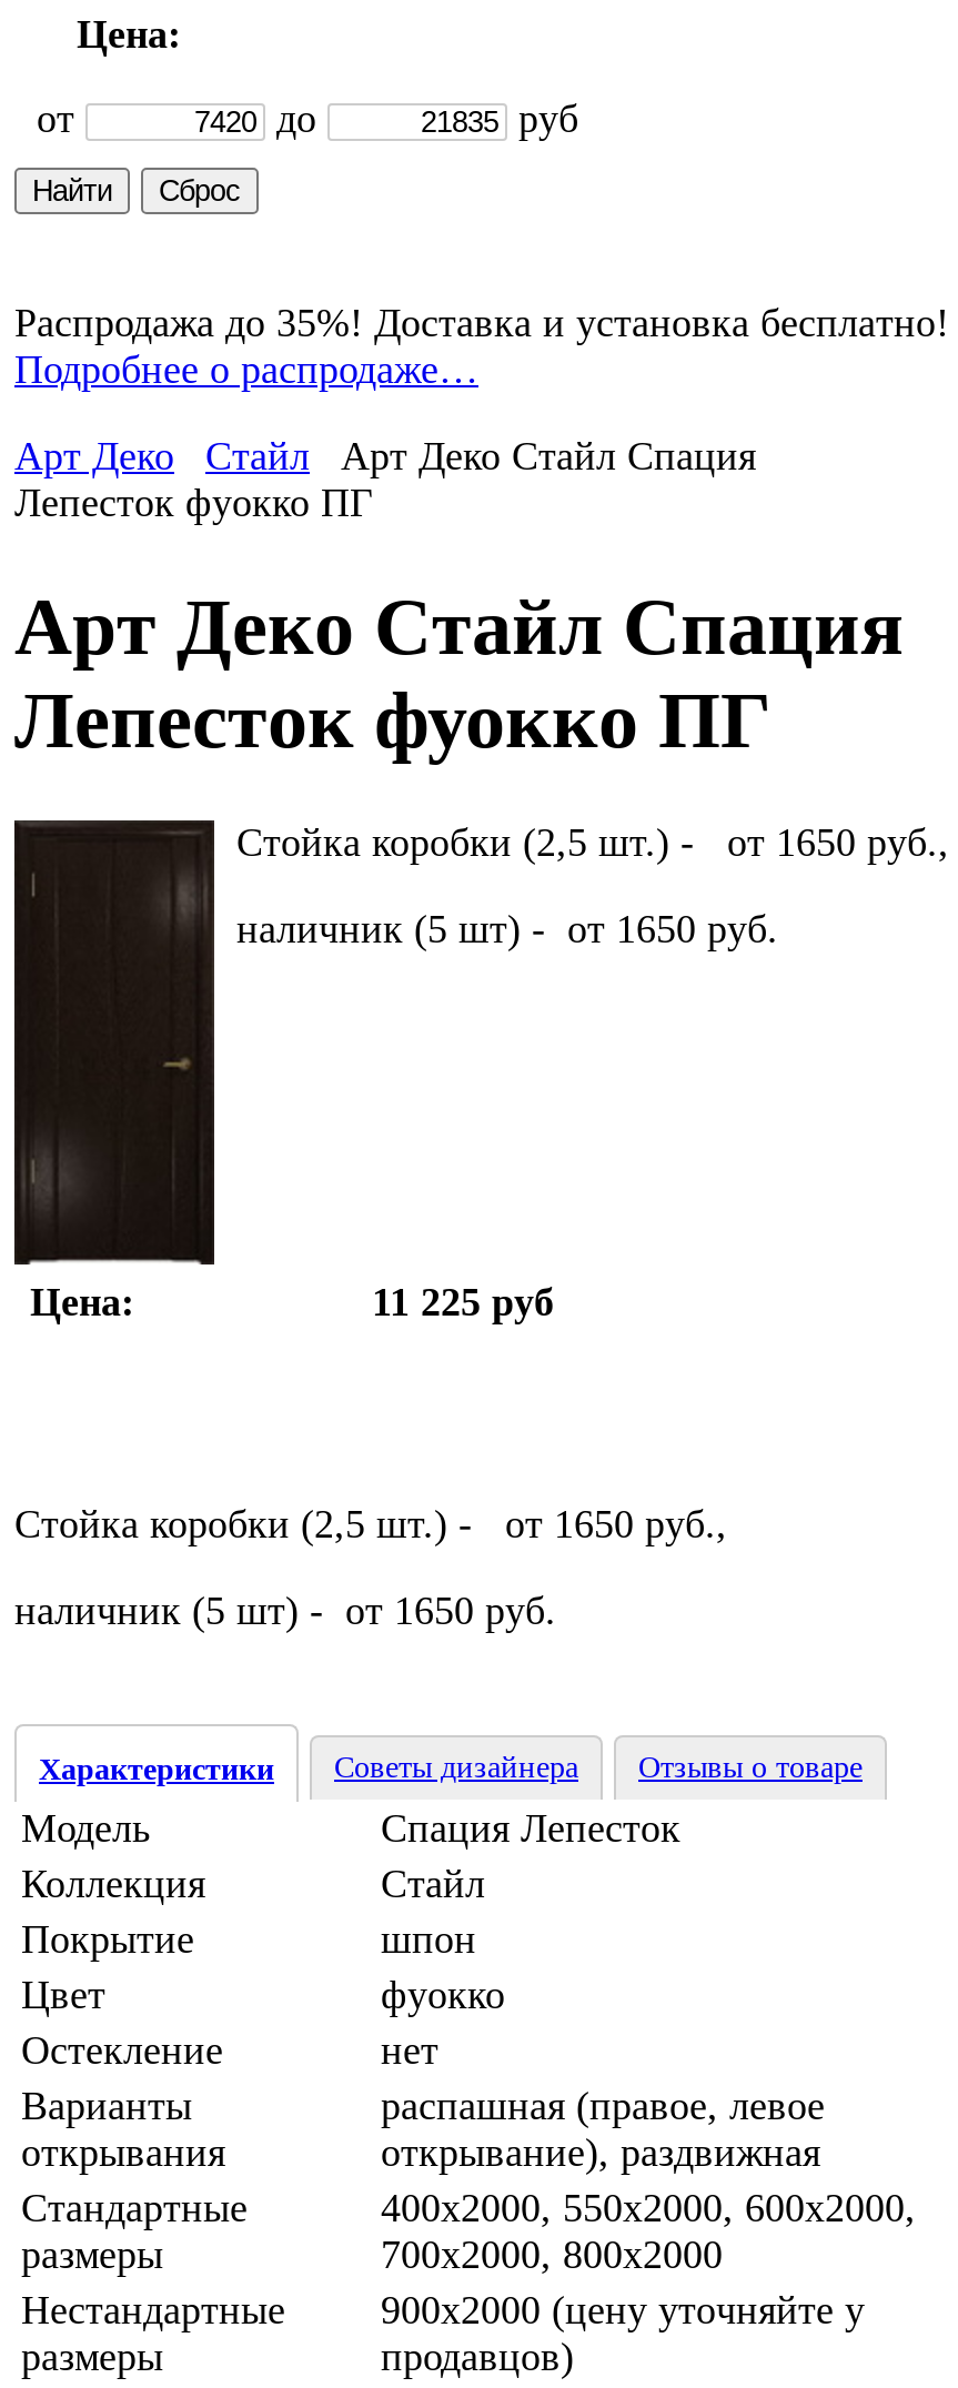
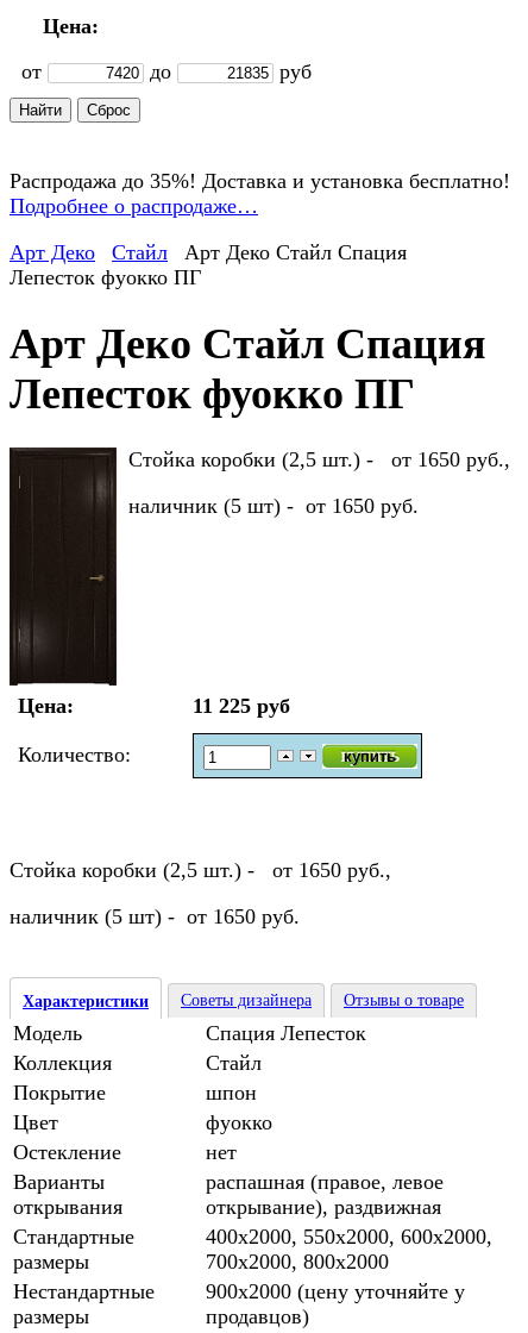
+ Количество:

+ [image]
